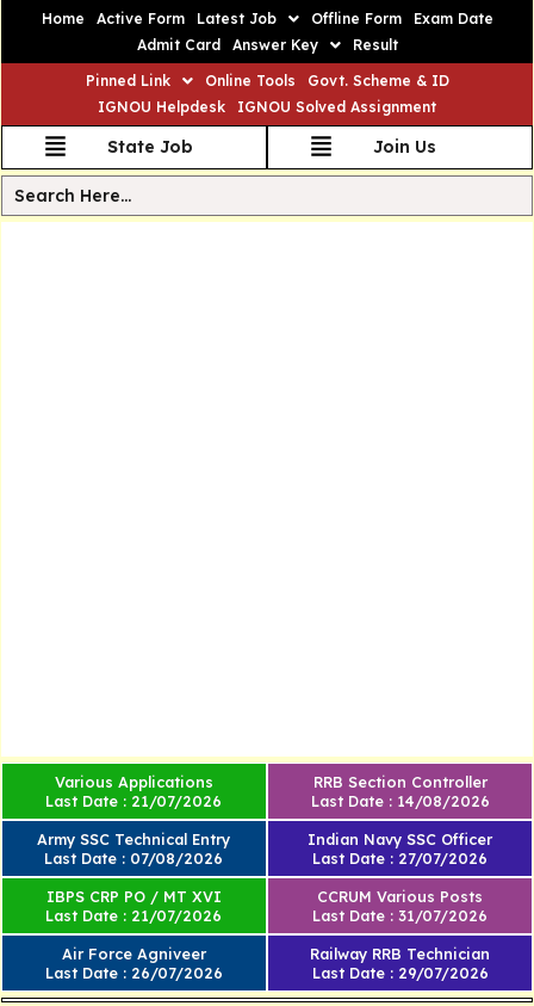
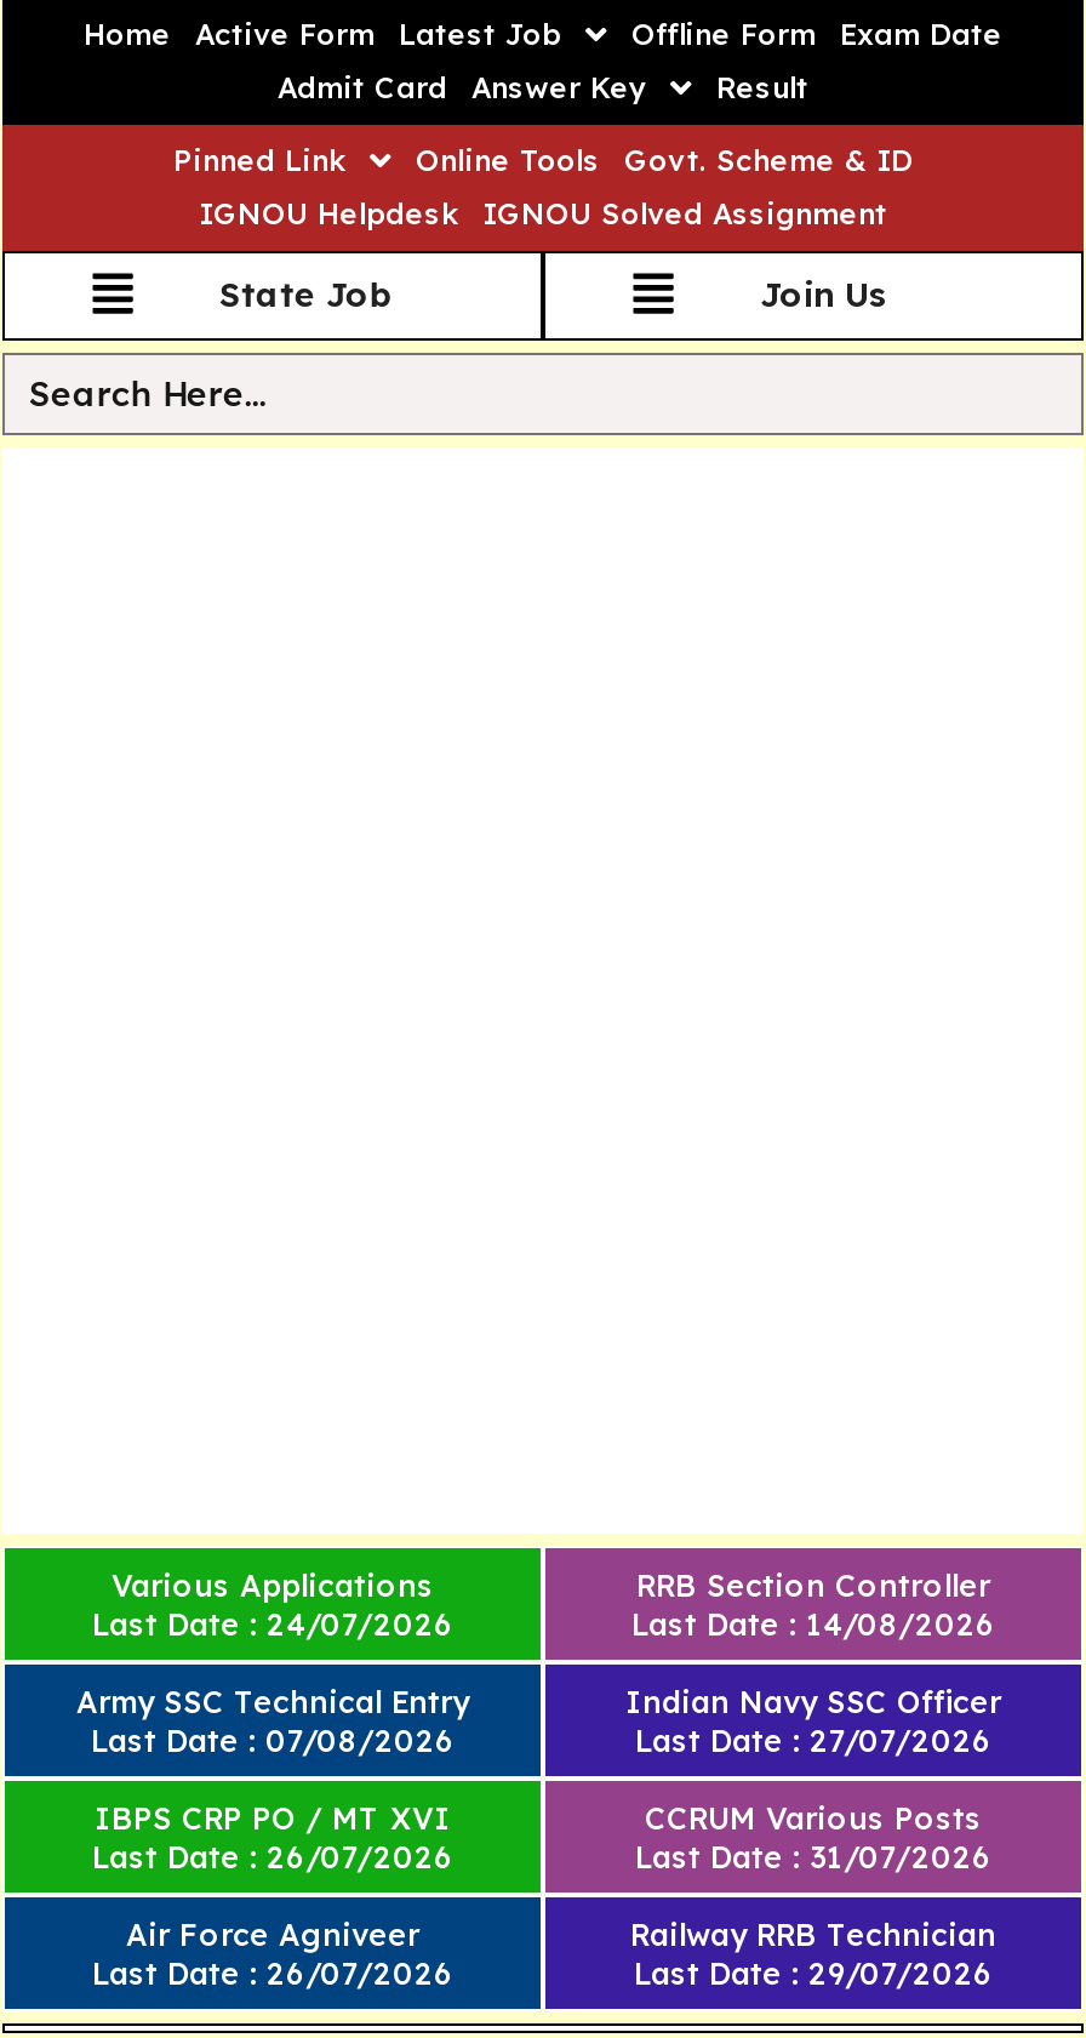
- Last Date : 21/07/2026
+ Last Date : 24/07/2026

- Last Date : 21/07/2026
+ Last Date : 26/07/2026
